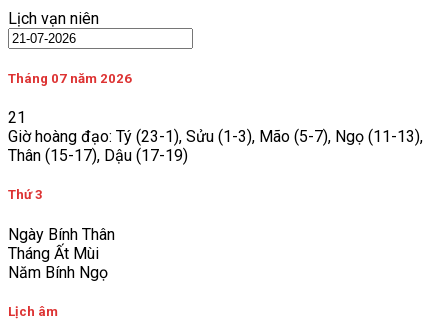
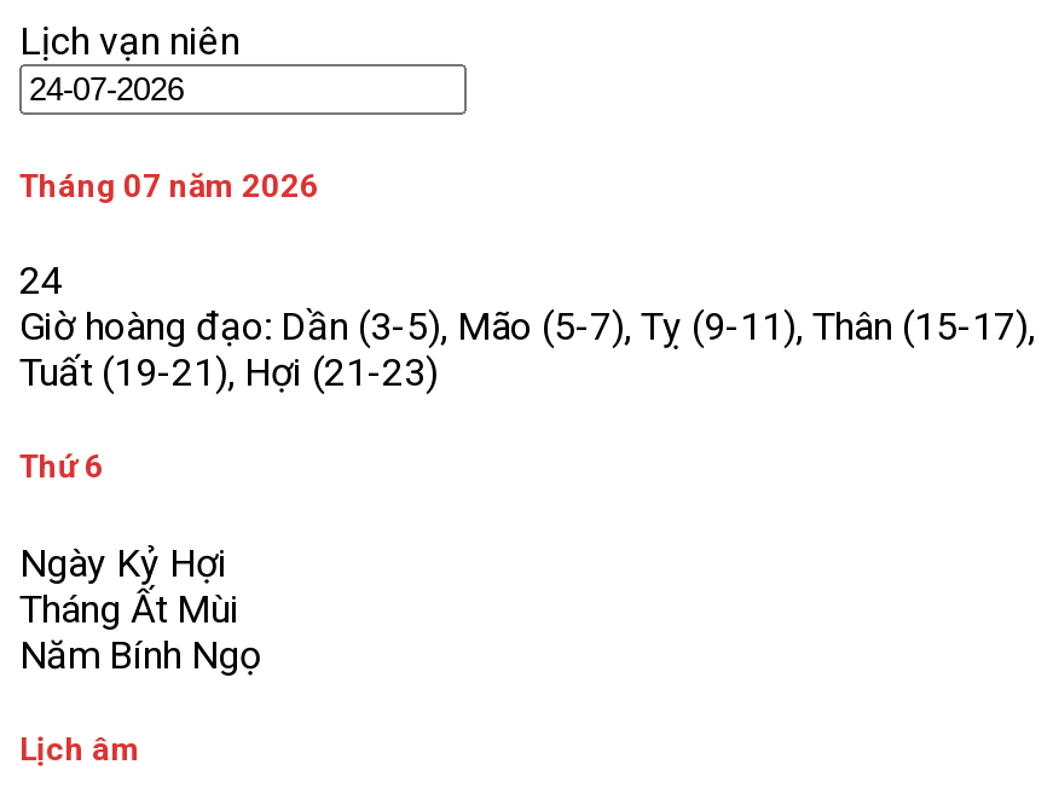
- 21
- Giờ hoàng đạo: Tý (23-1), Sửu (1-3), Mão (5-7), Ngọ (11-13),
- Thân (15-17), Dậu (17-19)
+ 24
+ Giờ hoàng đạo: Dần (3-5), Mão (5-7), Tỵ (9-11), Thân (15-17),
+ Tuất (19-21), Hợi (21-23)

- Thứ 3
+ Thứ 6

- Ngày Bính Thân
+ Ngày Kỷ Hợi
